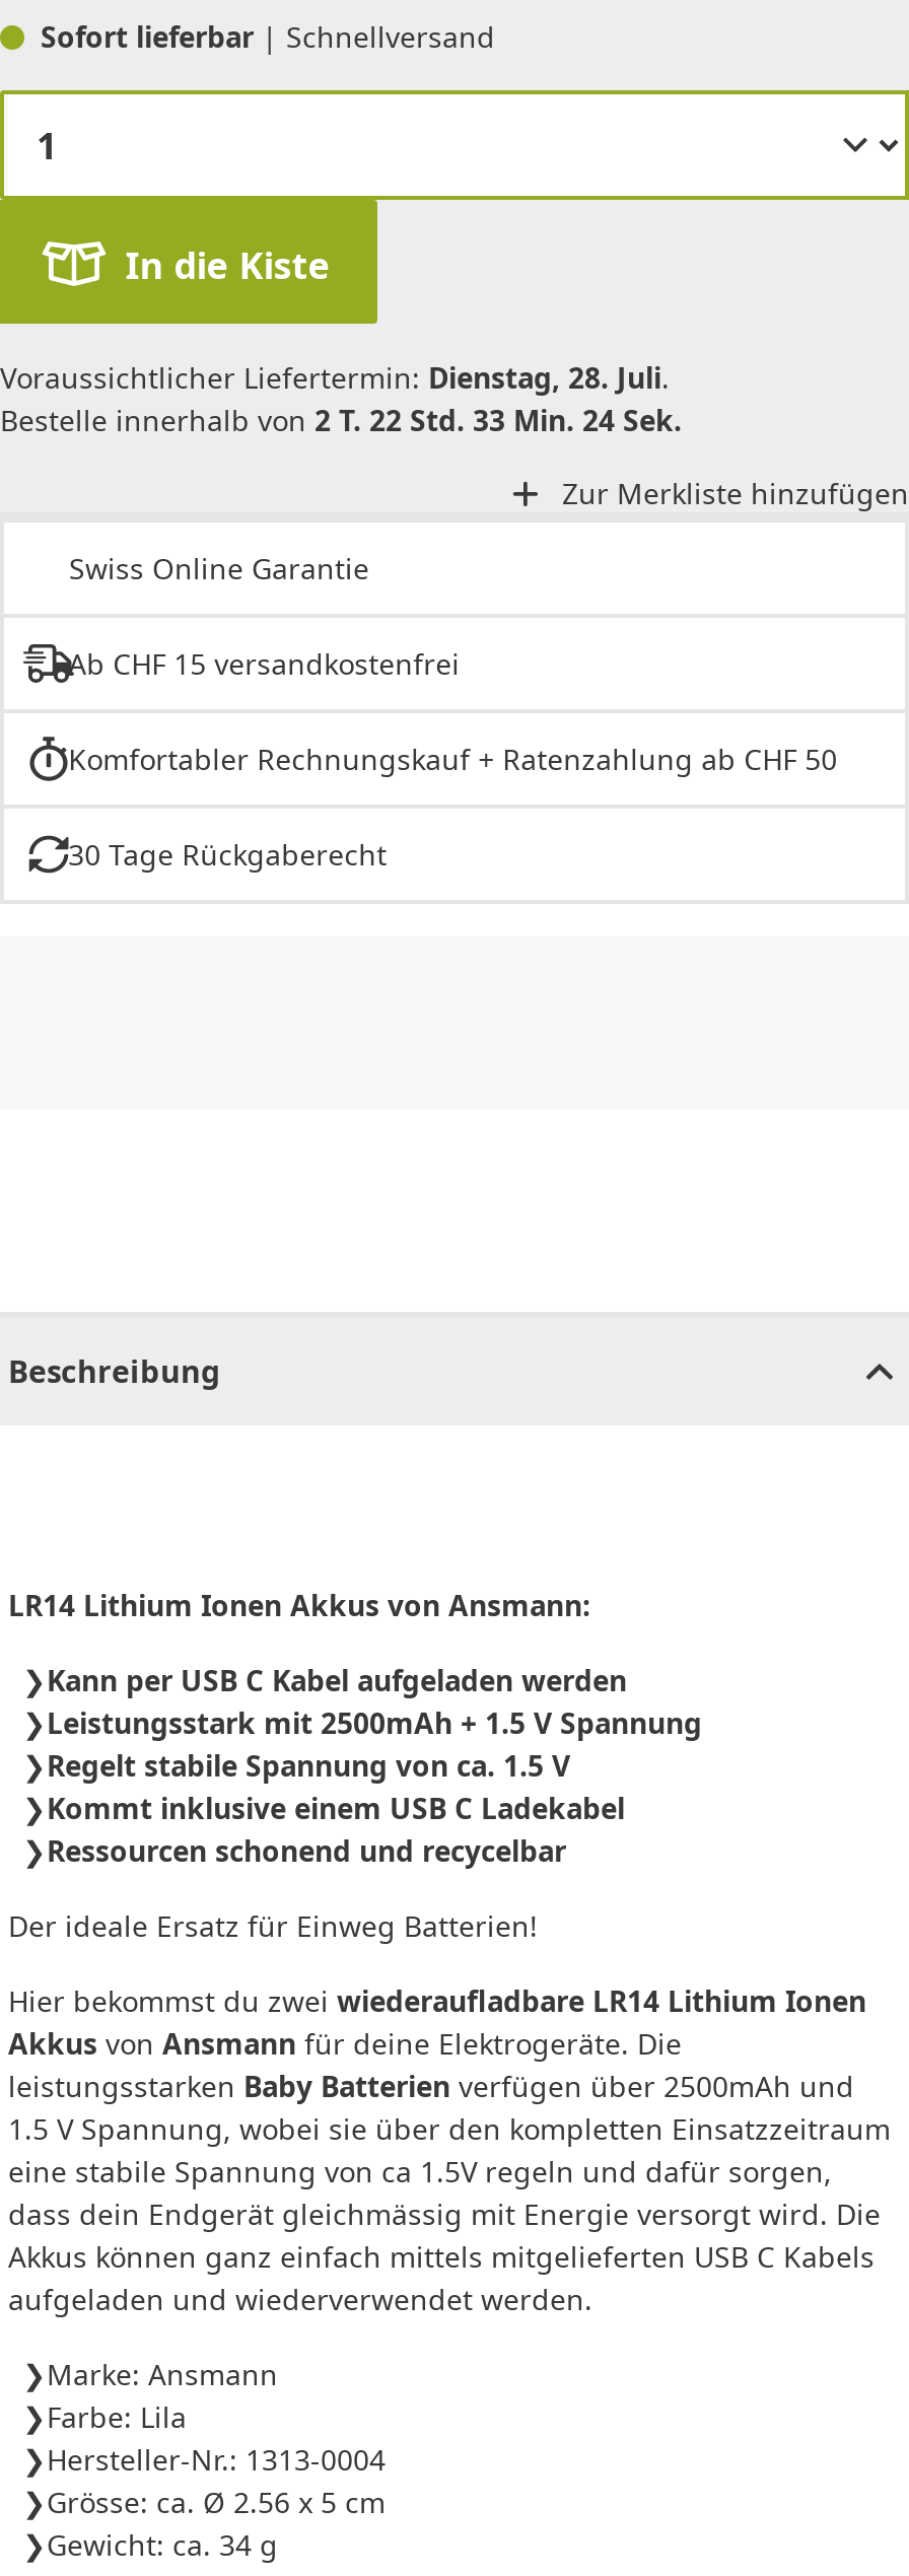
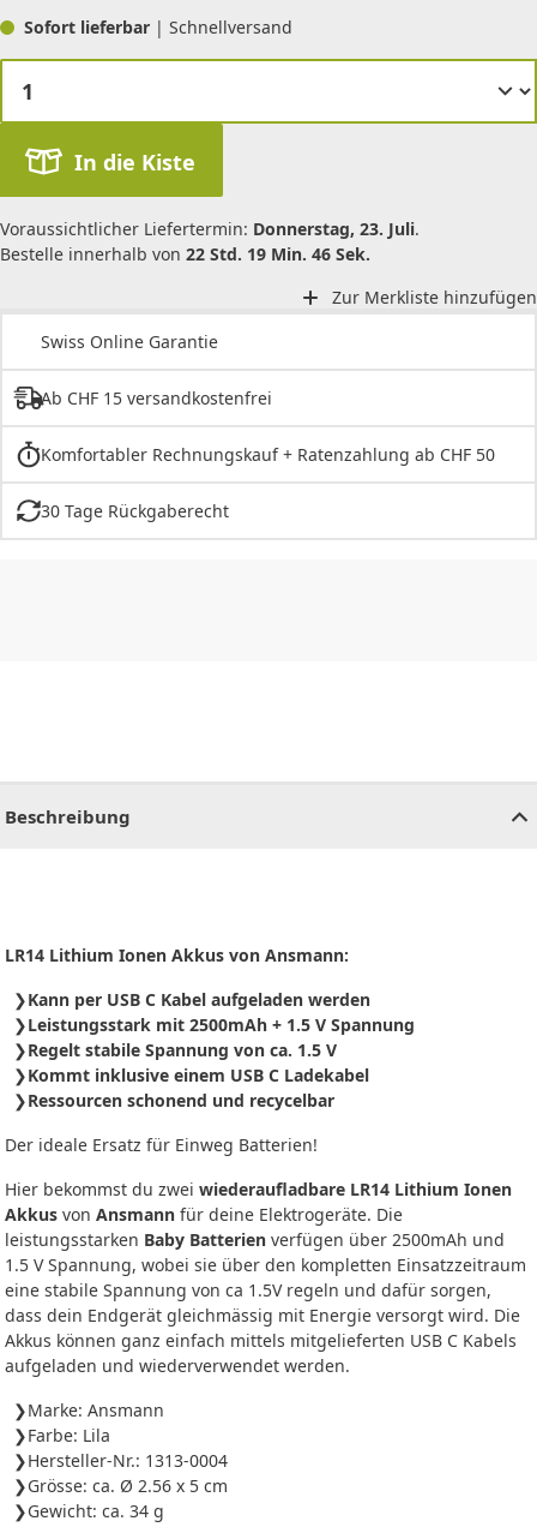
- Voraussichtlicher Liefertermin: Dienstag, 28. Juli.
- Bestelle innerhalb von 2 T. 22 Std. 33 Min. 24 Sek.
+ Voraussichtlicher Liefertermin: Donnerstag, 23. Juli.
+ Bestelle innerhalb von 22 Std. 19 Min. 46 Sek.
